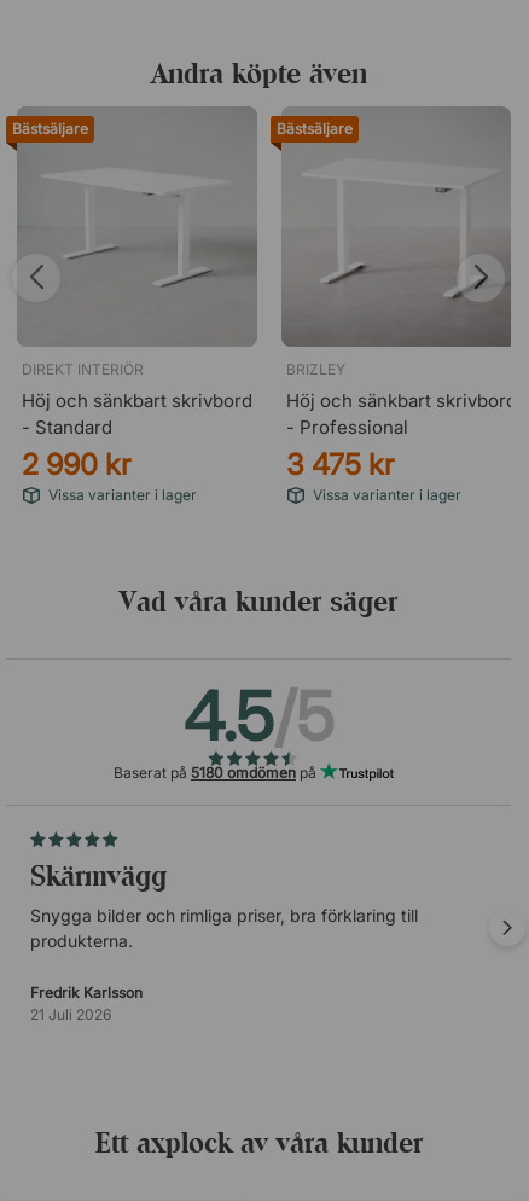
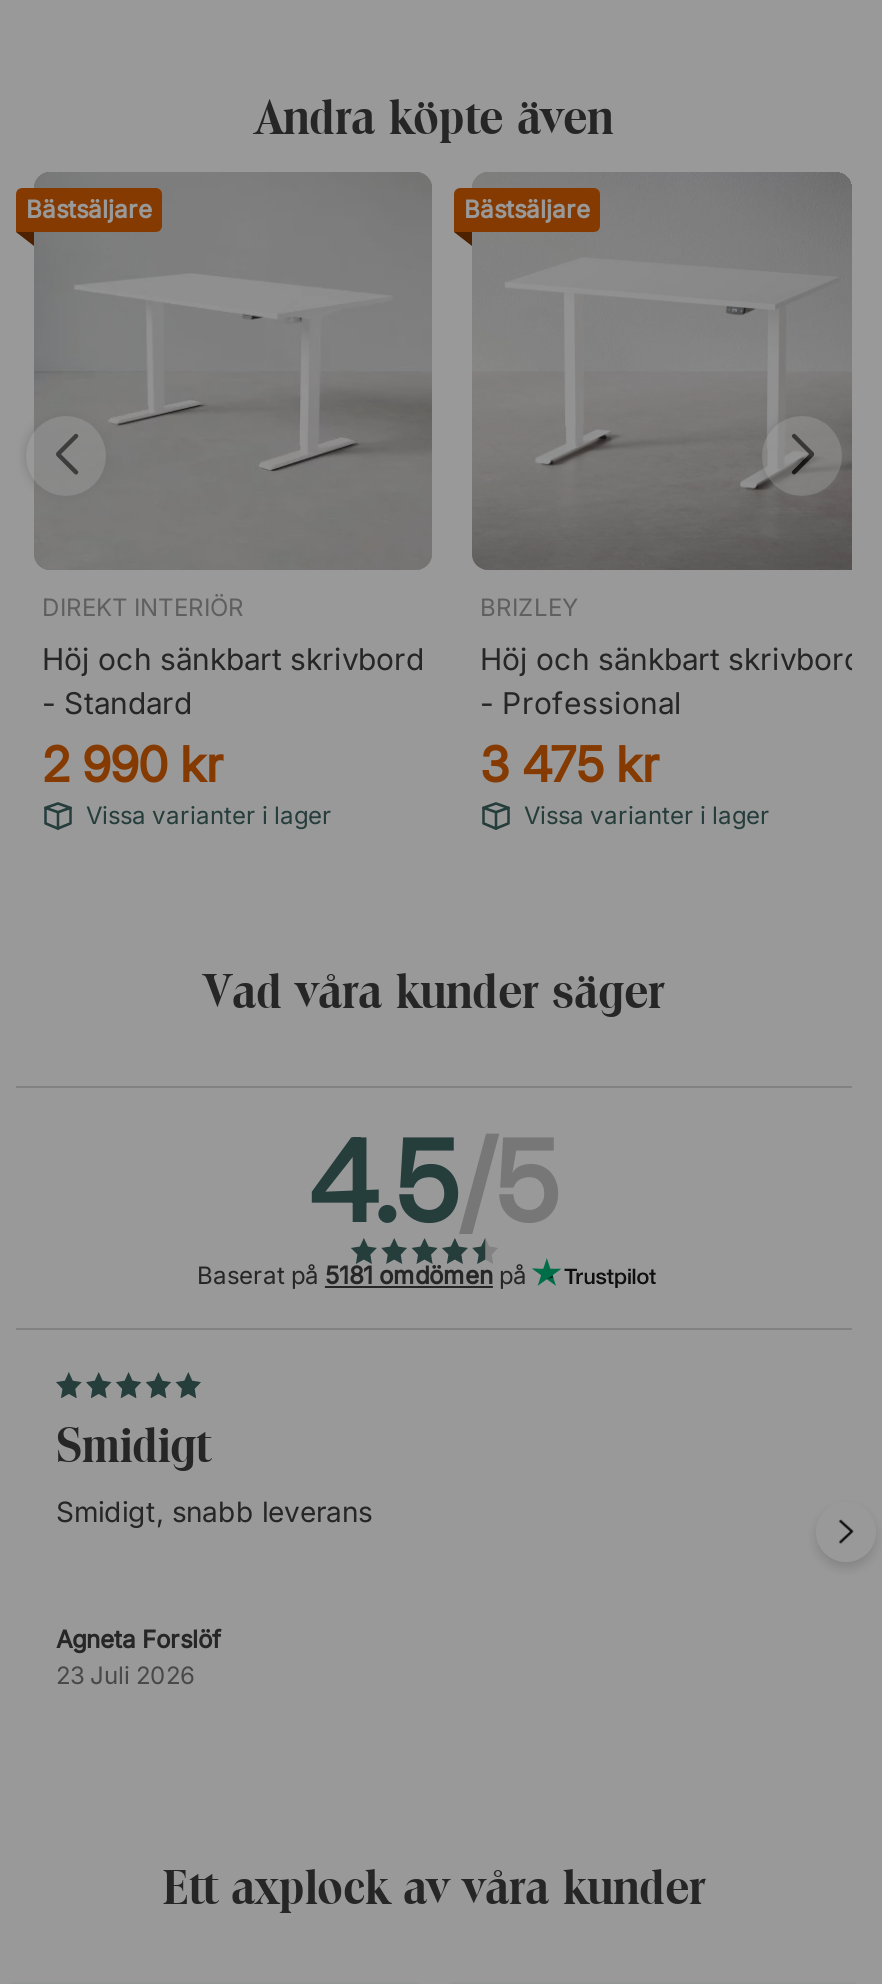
- Baserat på 5180 omdömen på
+ Baserat på 5181 omdömen på

- Skärmvägg
- Snygga bilder och rimliga priser, bra förklaring till
- produkterna.
+ Smidigt
+ Smidigt, snabb leverans

- Fredrik Karlsson
- 21 Juli 2026
+ Agneta Forslöf
+ 23 Juli 2026
